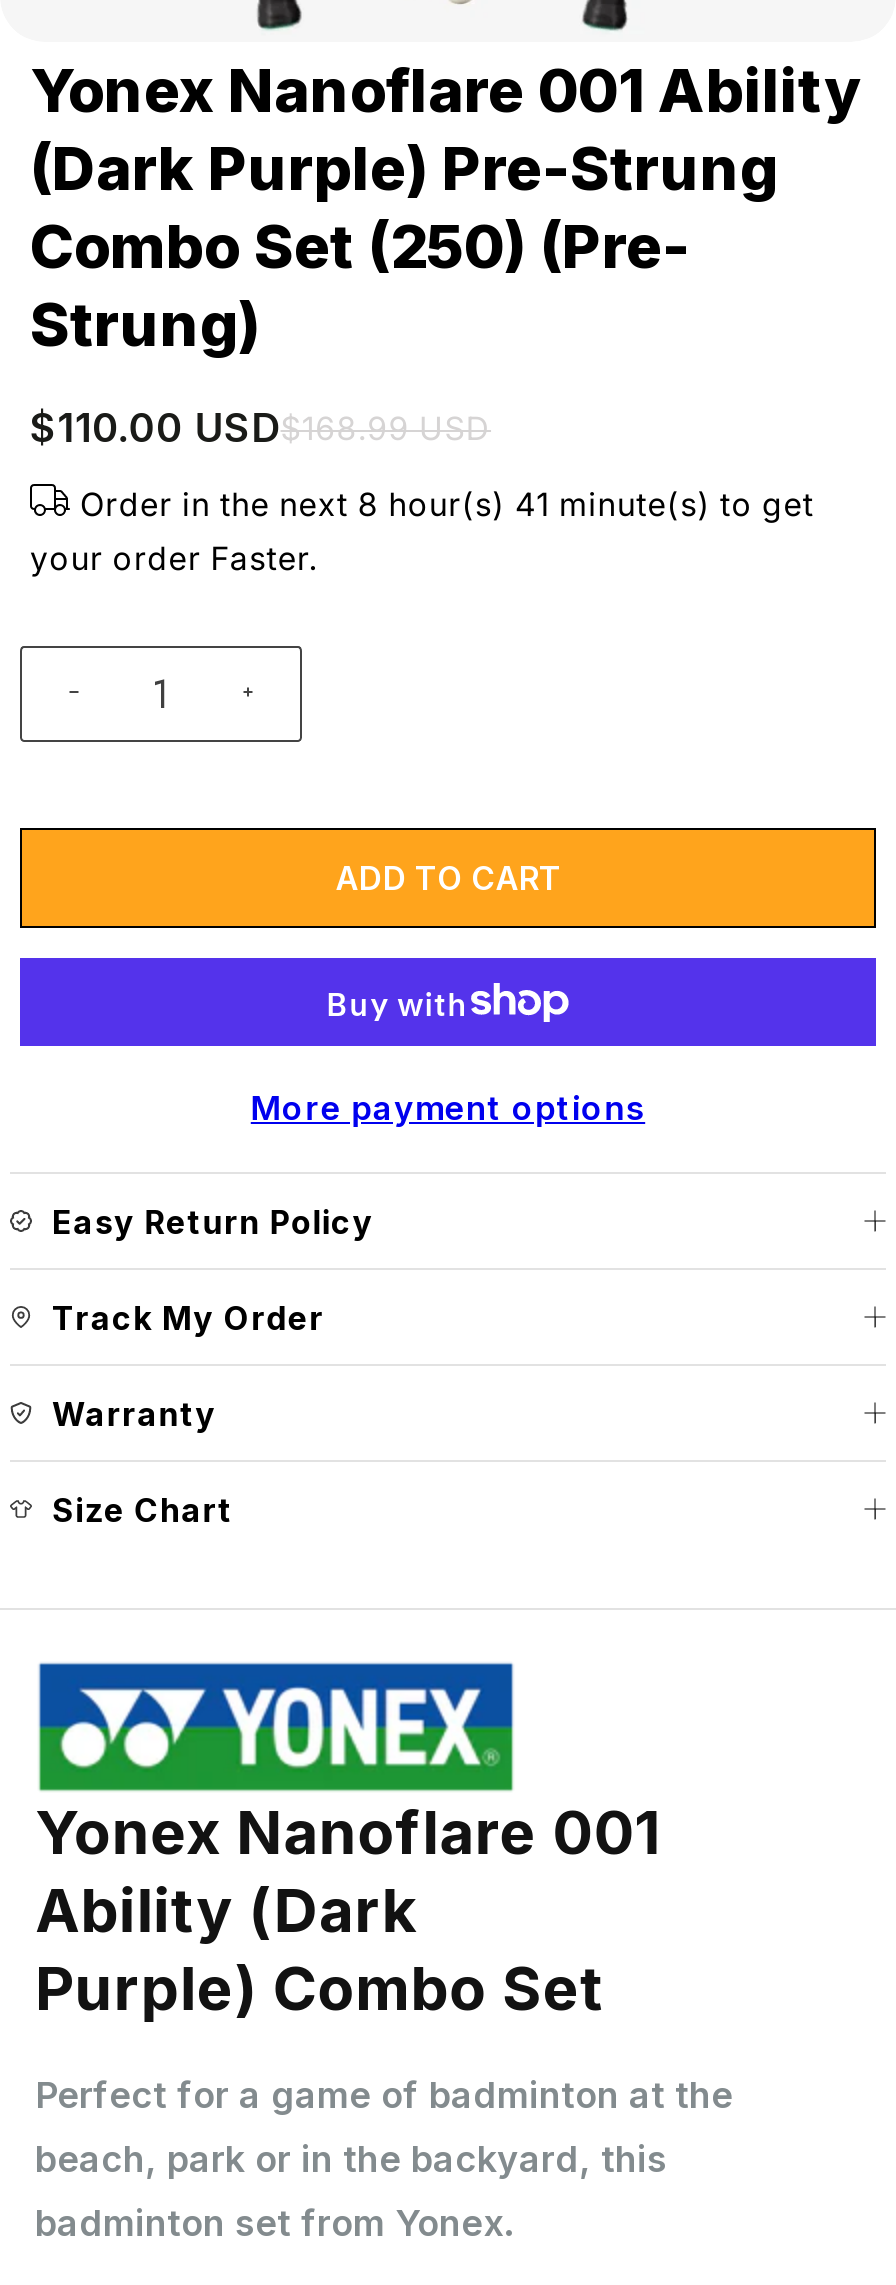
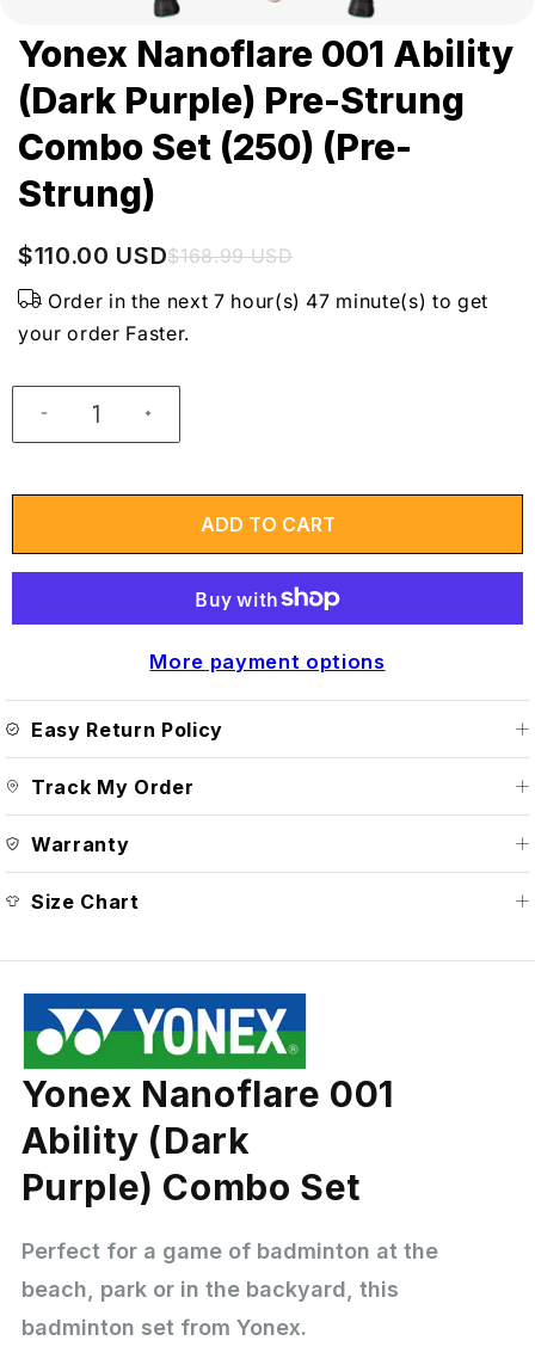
- Order in the next 8 hour(s) 41 minute(s) to get
+ Order in the next 7 hour(s) 47 minute(s) to get
